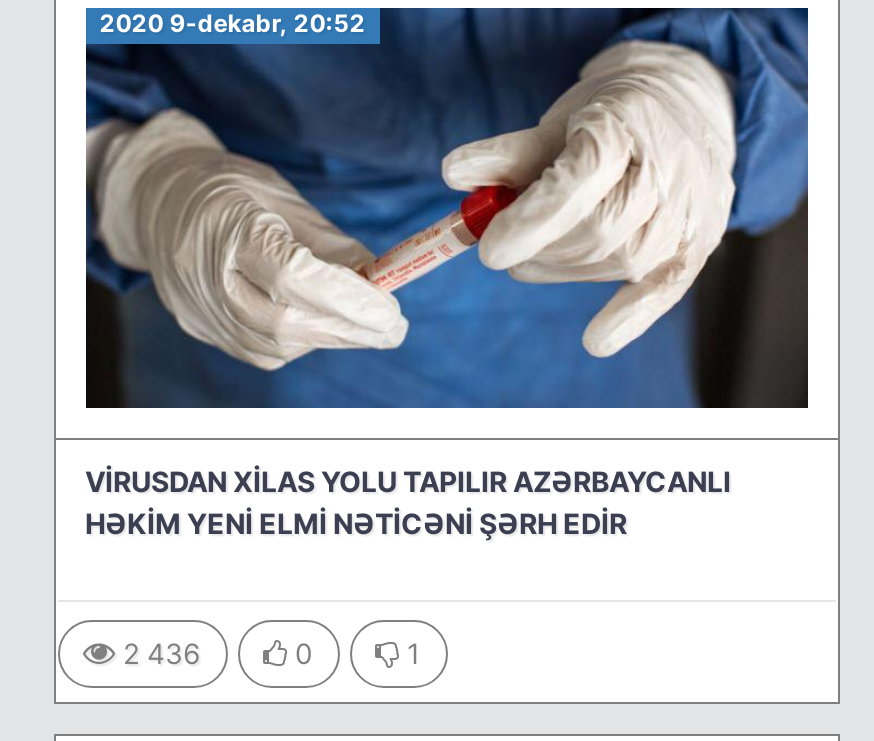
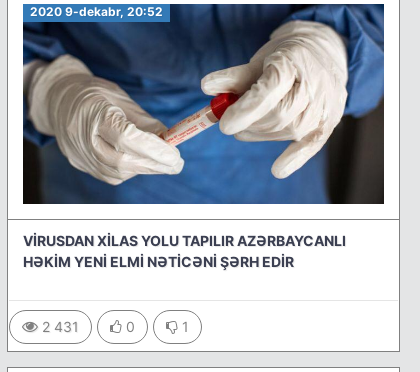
- 2 436
+ 2 431
